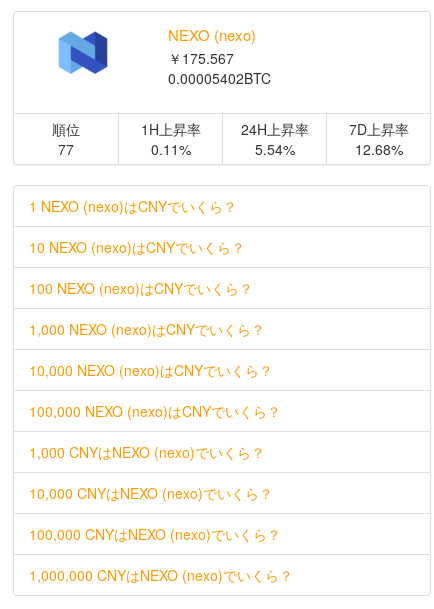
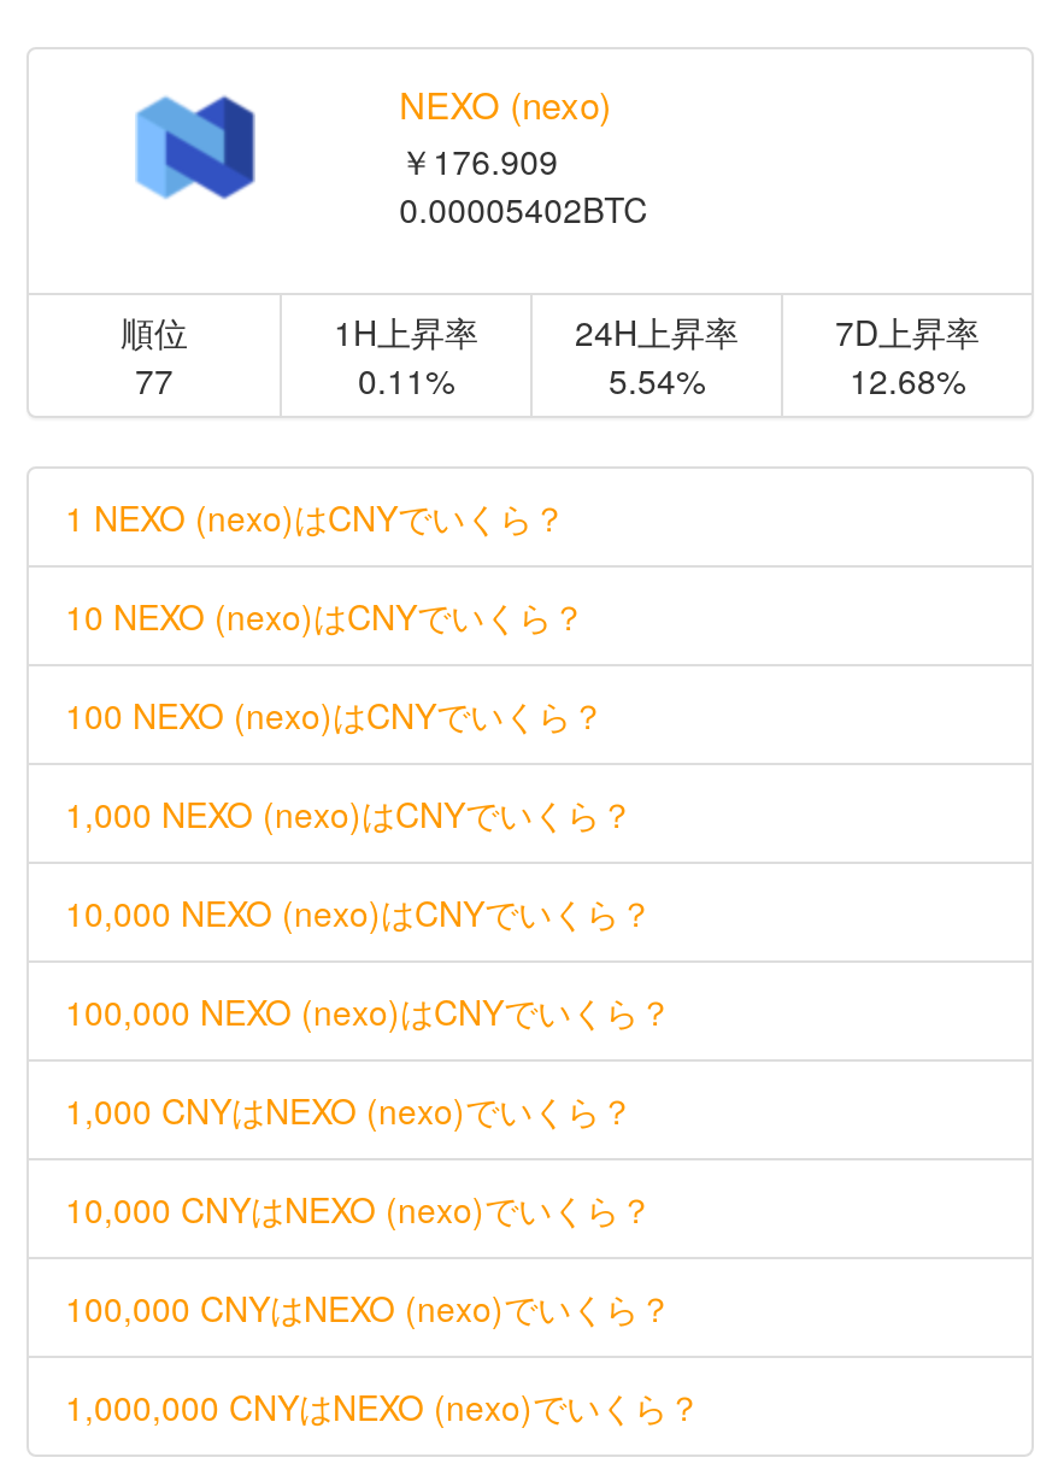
- ￥175.567
+ ￥176.909
